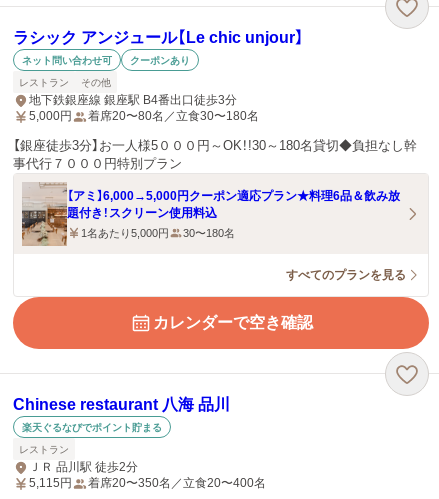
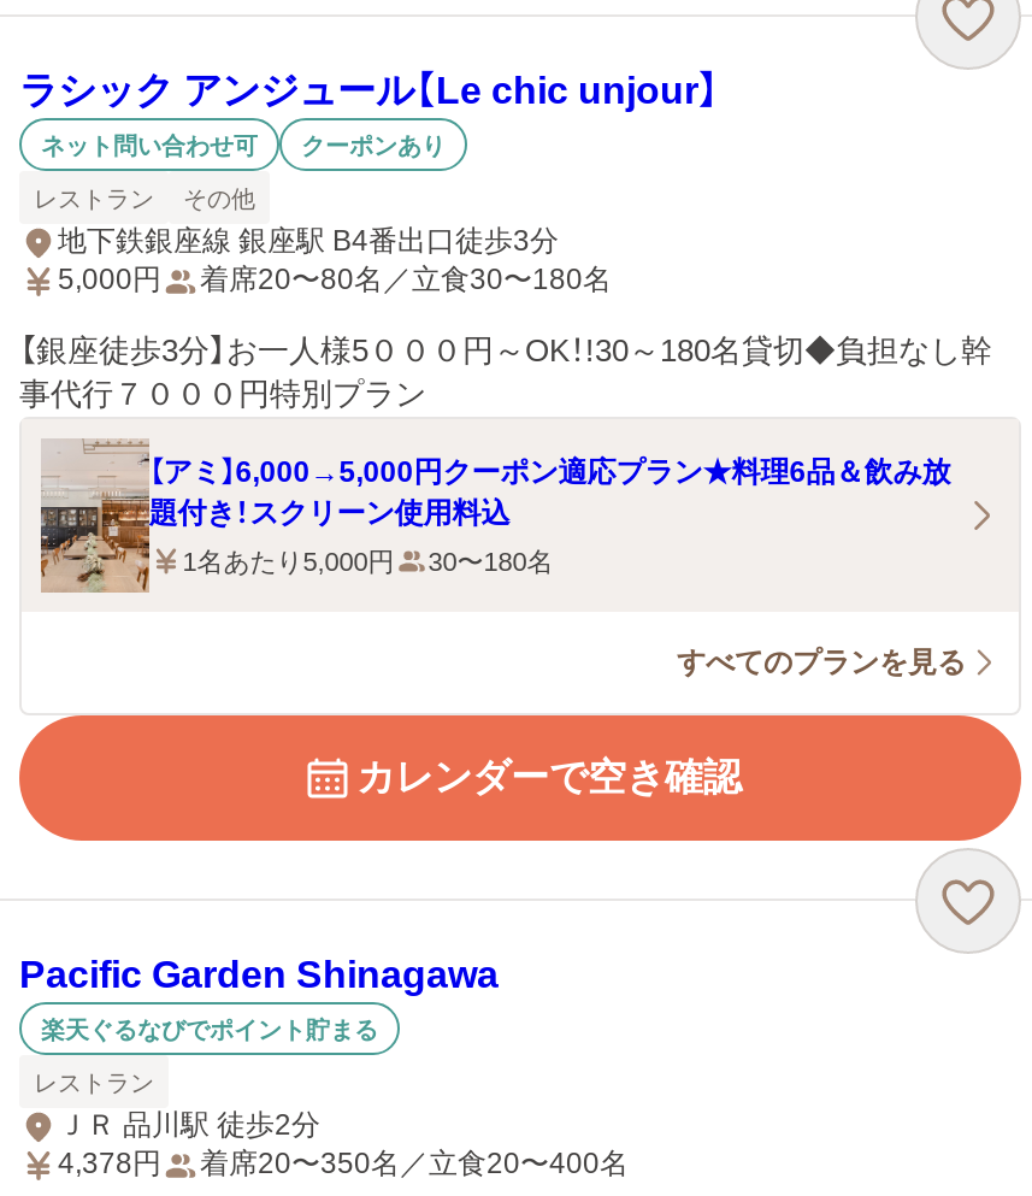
- Chinese restaurant 八海 品川
+ Pacific Garden Shinagawa

- 5,115円 着席20〜350名／立食20〜400名
+ 4,378円 着席20〜350名／立食20〜400名
